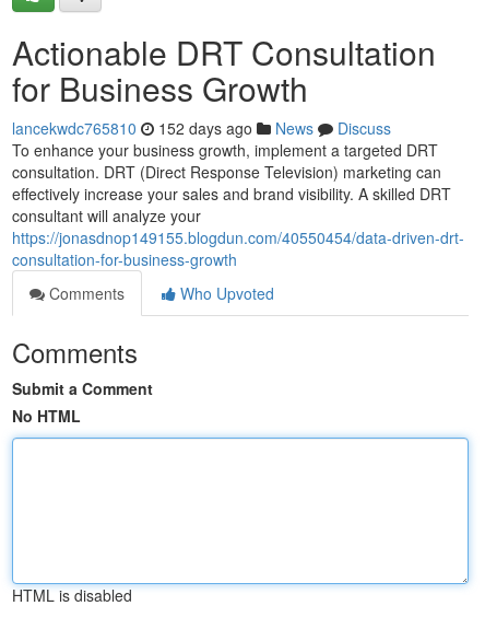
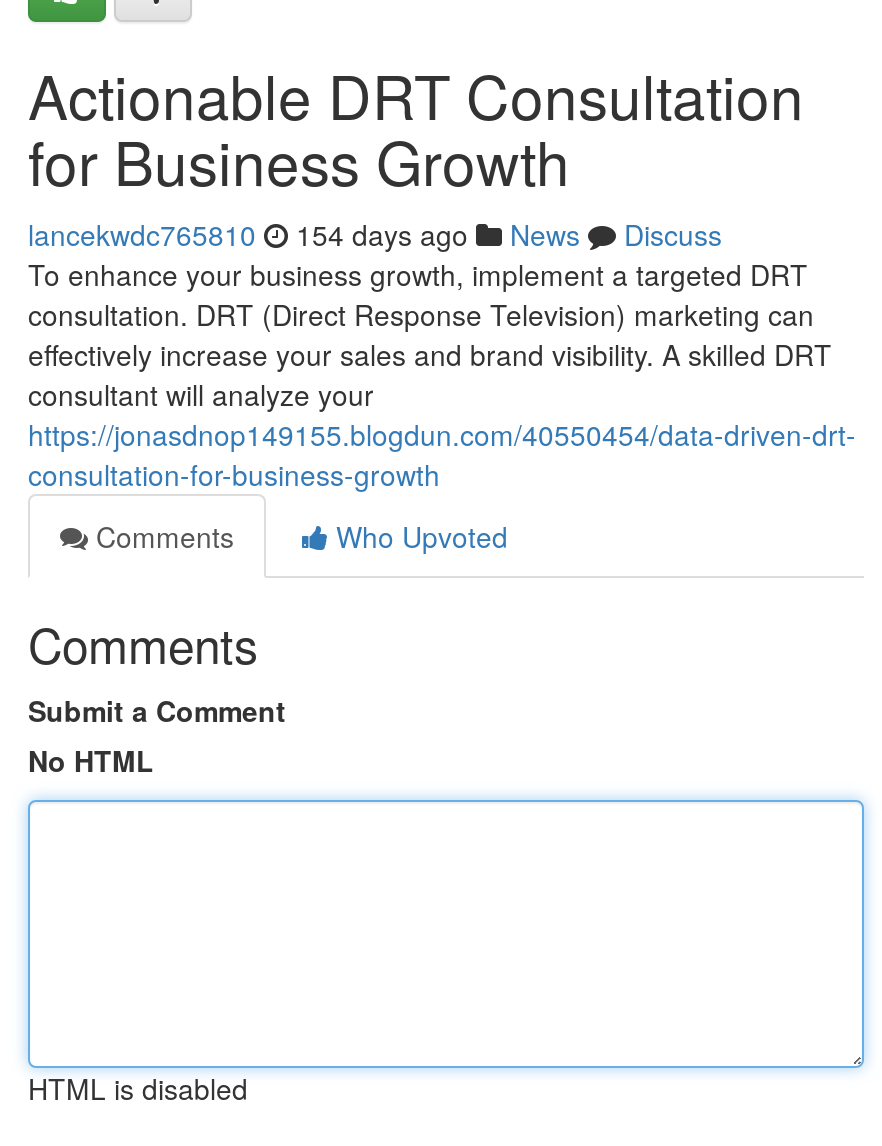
- lancekwdc765810 152 days ago News Discuss
+ lancekwdc765810 154 days ago News Discuss
